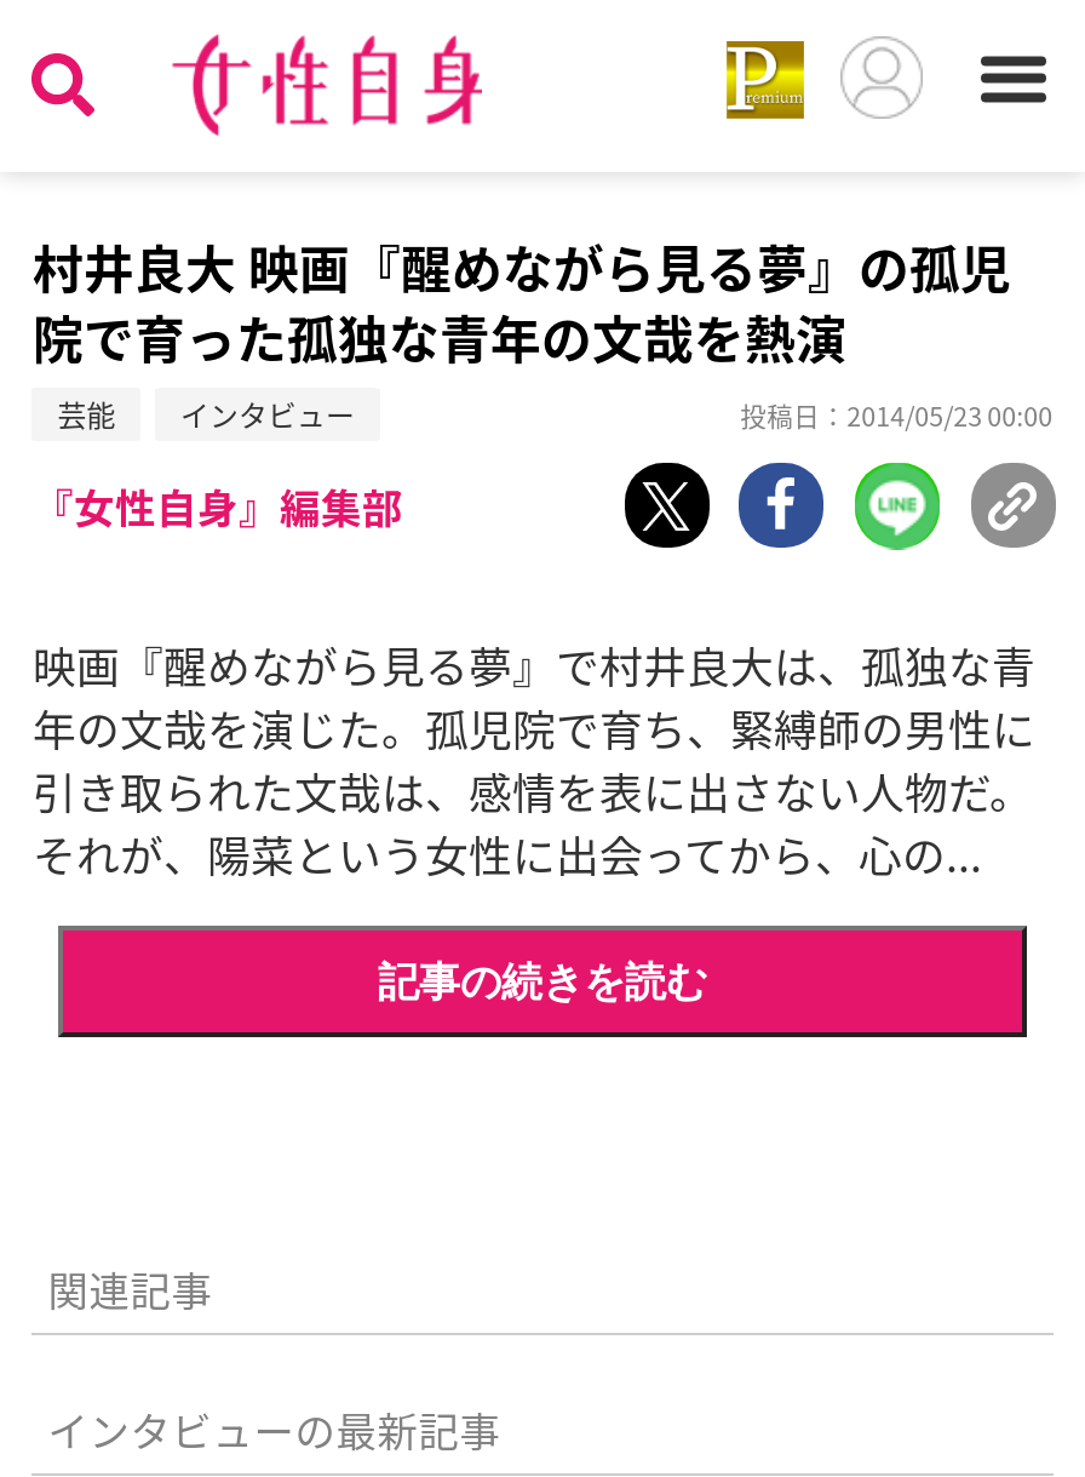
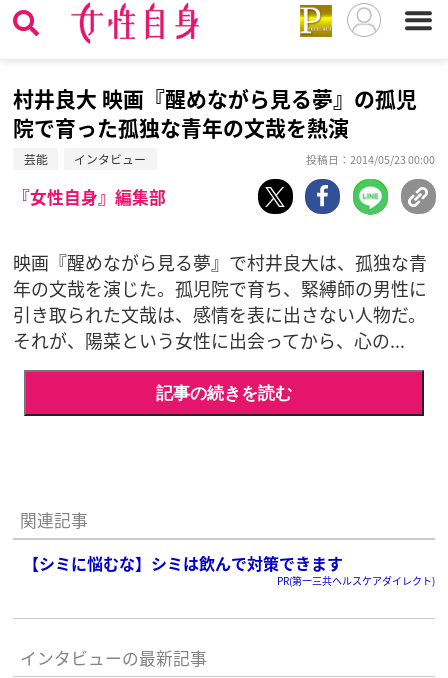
+ 【シミに悩むな】シミは飲んで対策できます
+ PR(第一三共ヘルスケアダイレクト)
